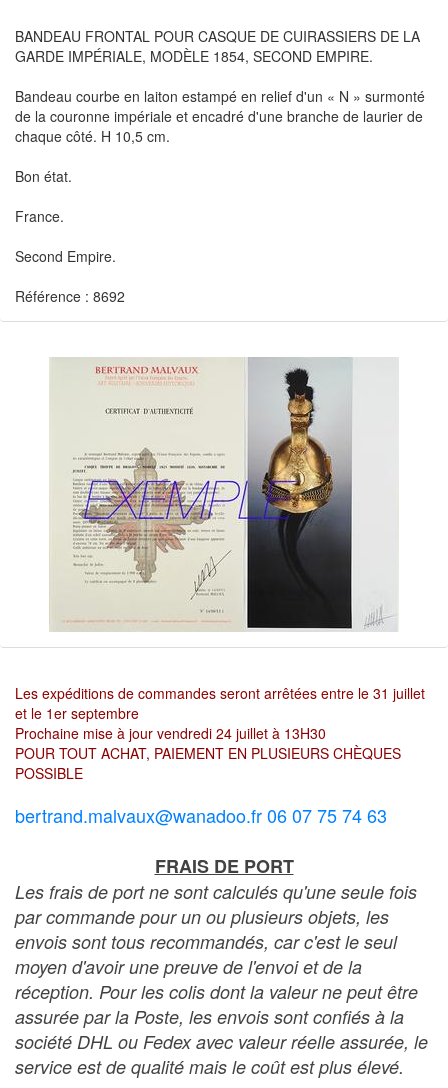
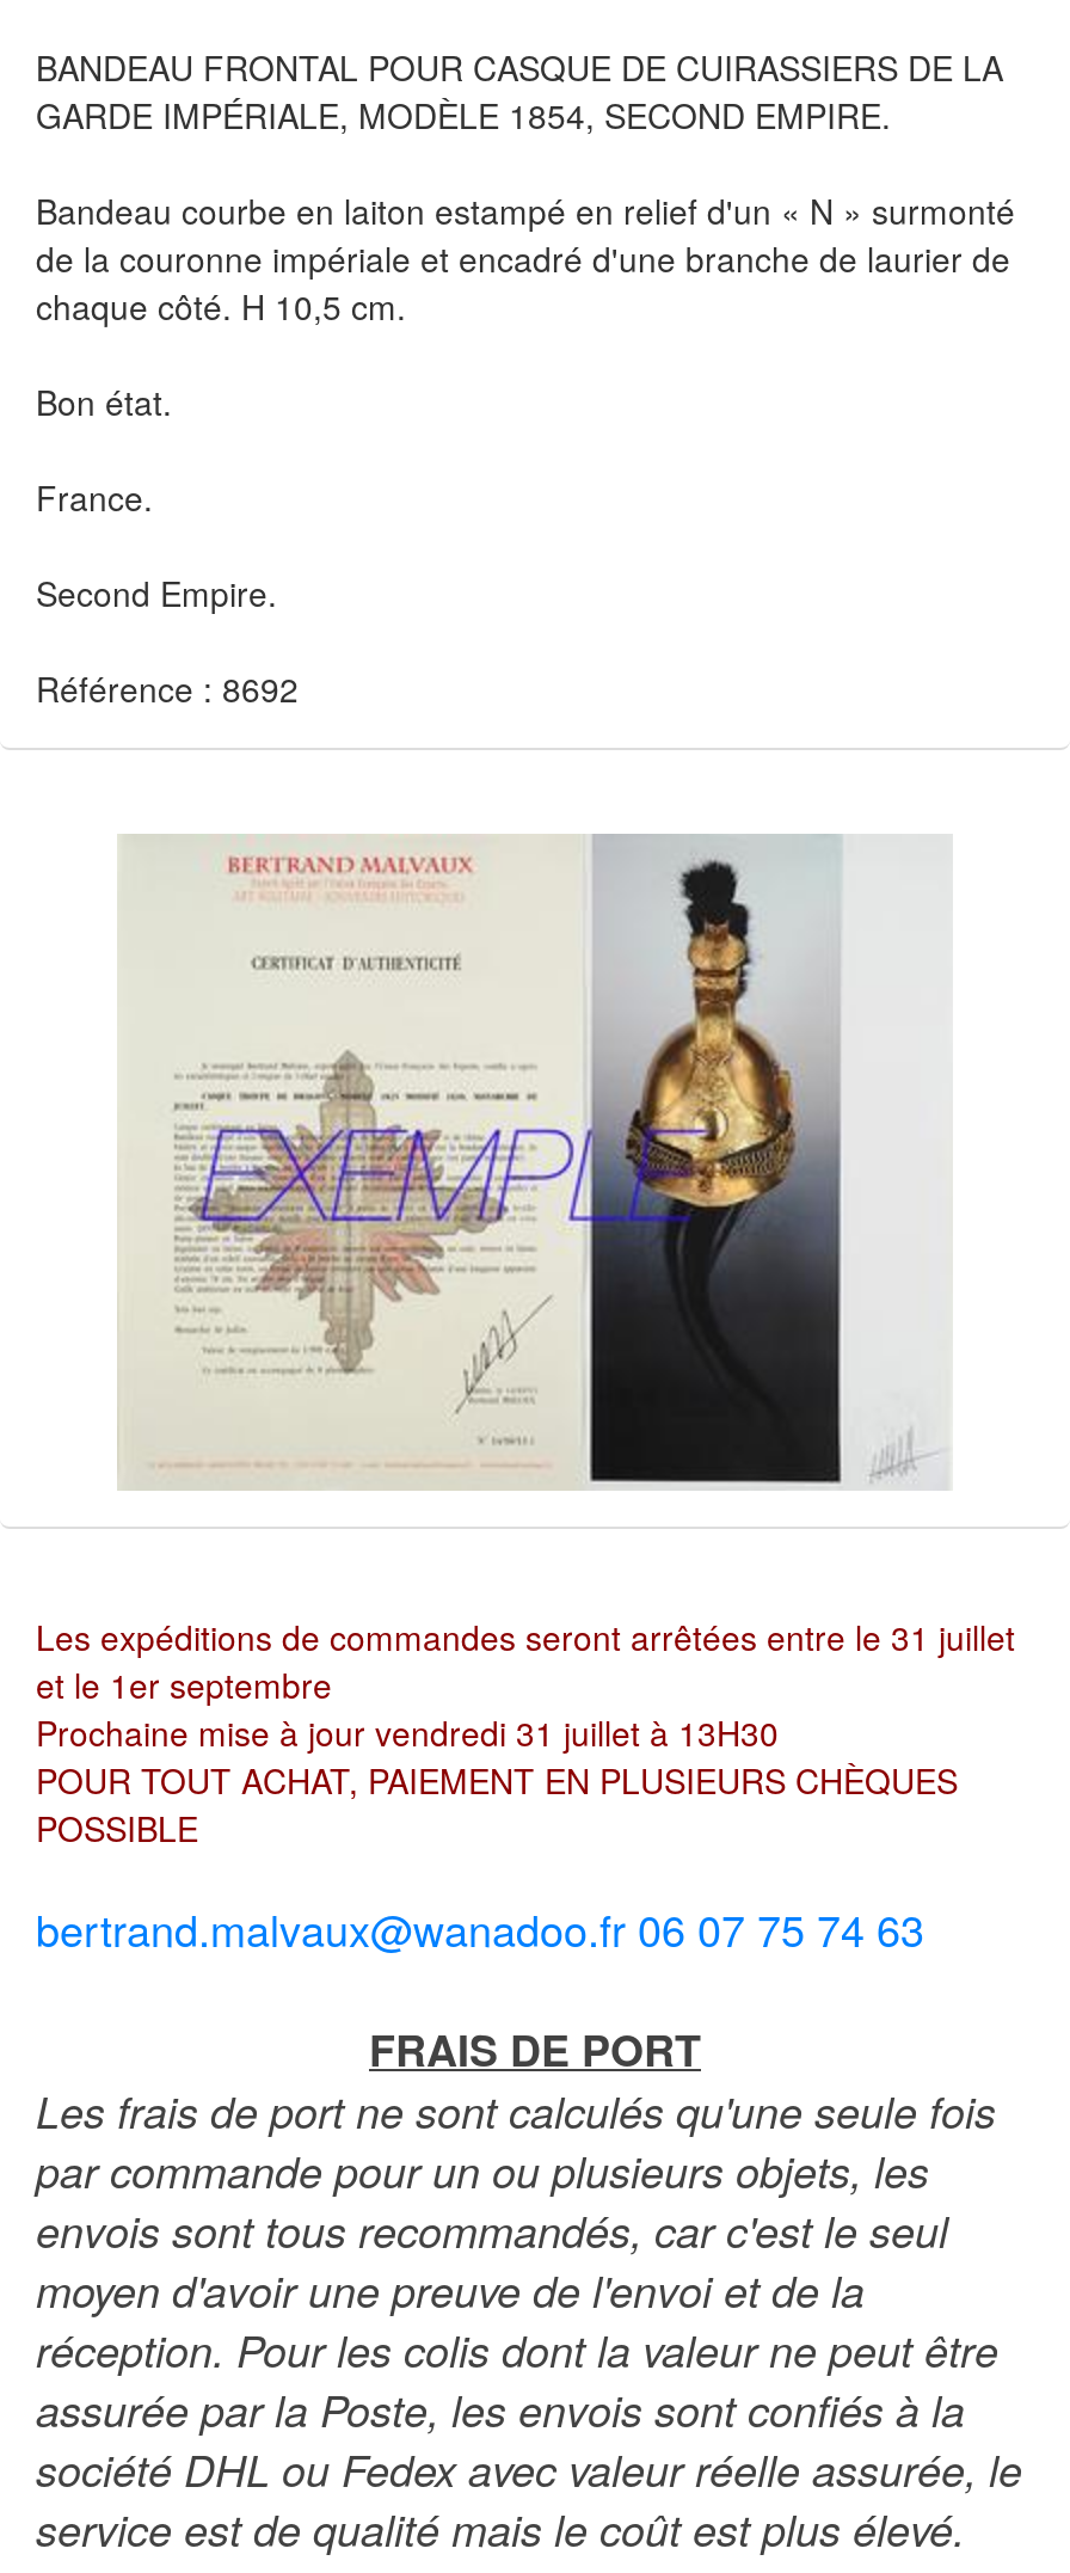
- Prochaine mise à jour vendredi 24 juillet à 13H30
+ Prochaine mise à jour vendredi 31 juillet à 13H30
